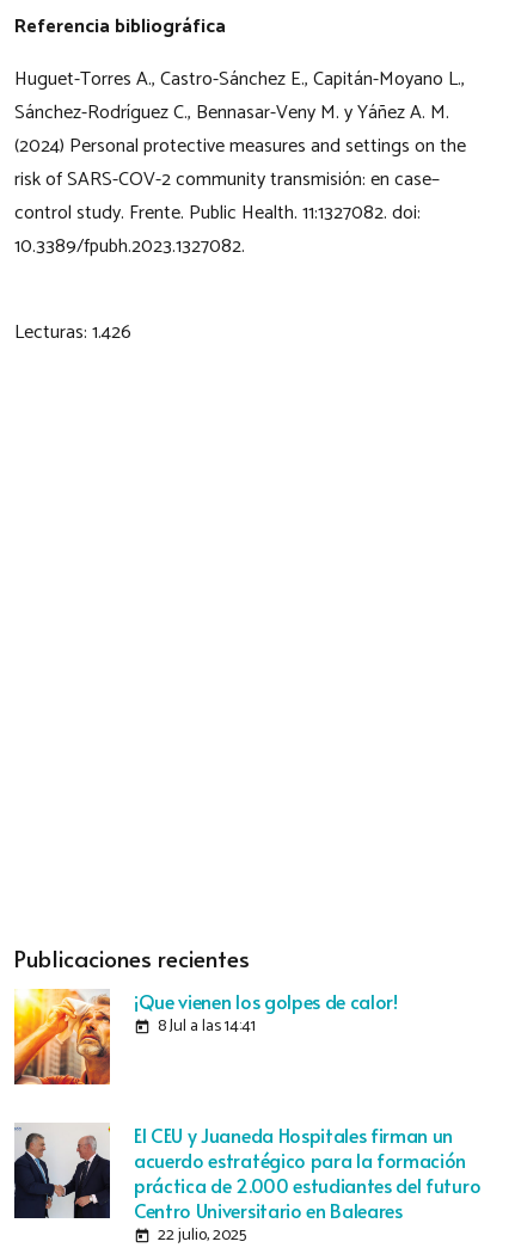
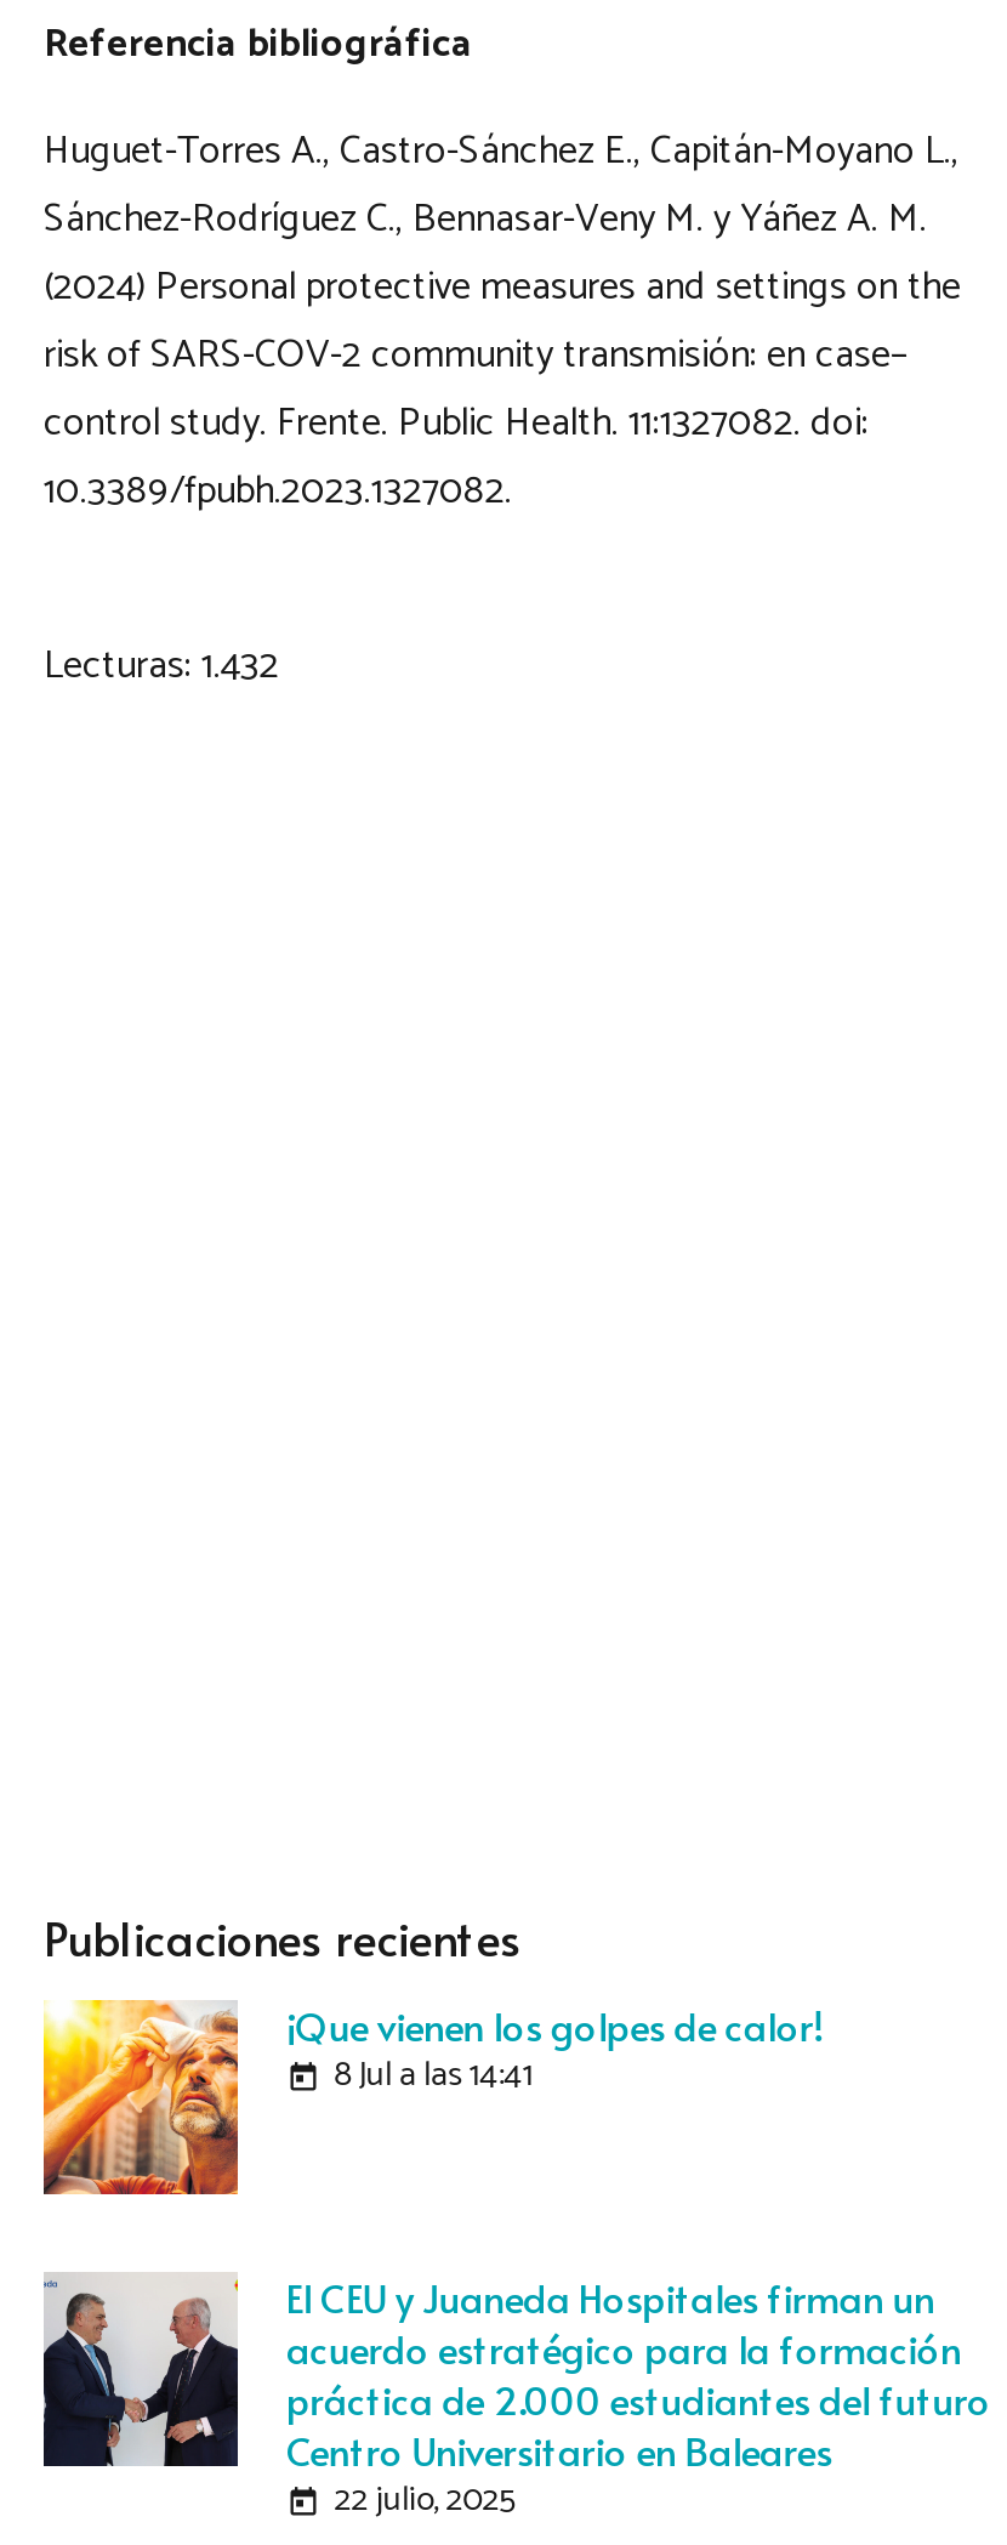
- Lecturas: 1.426
+ Lecturas: 1.432
